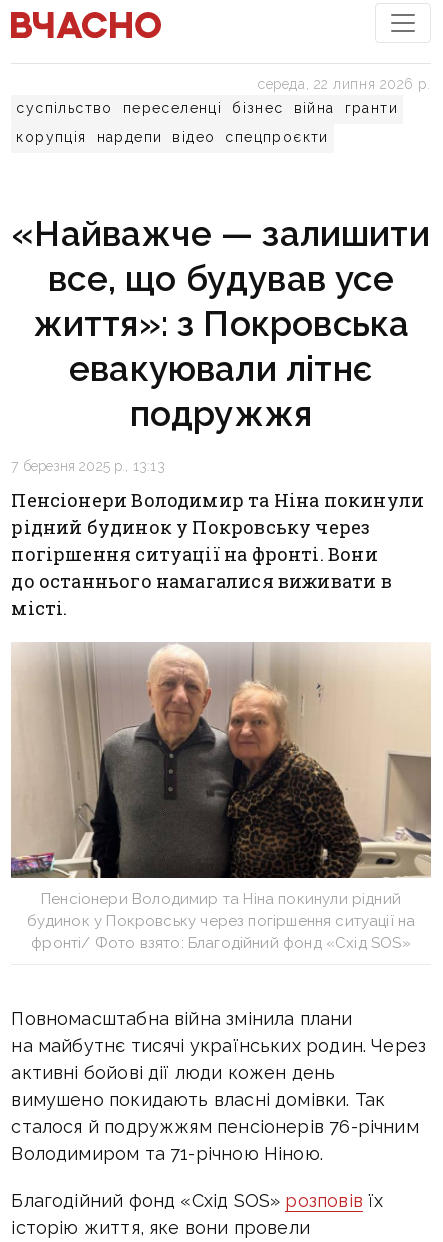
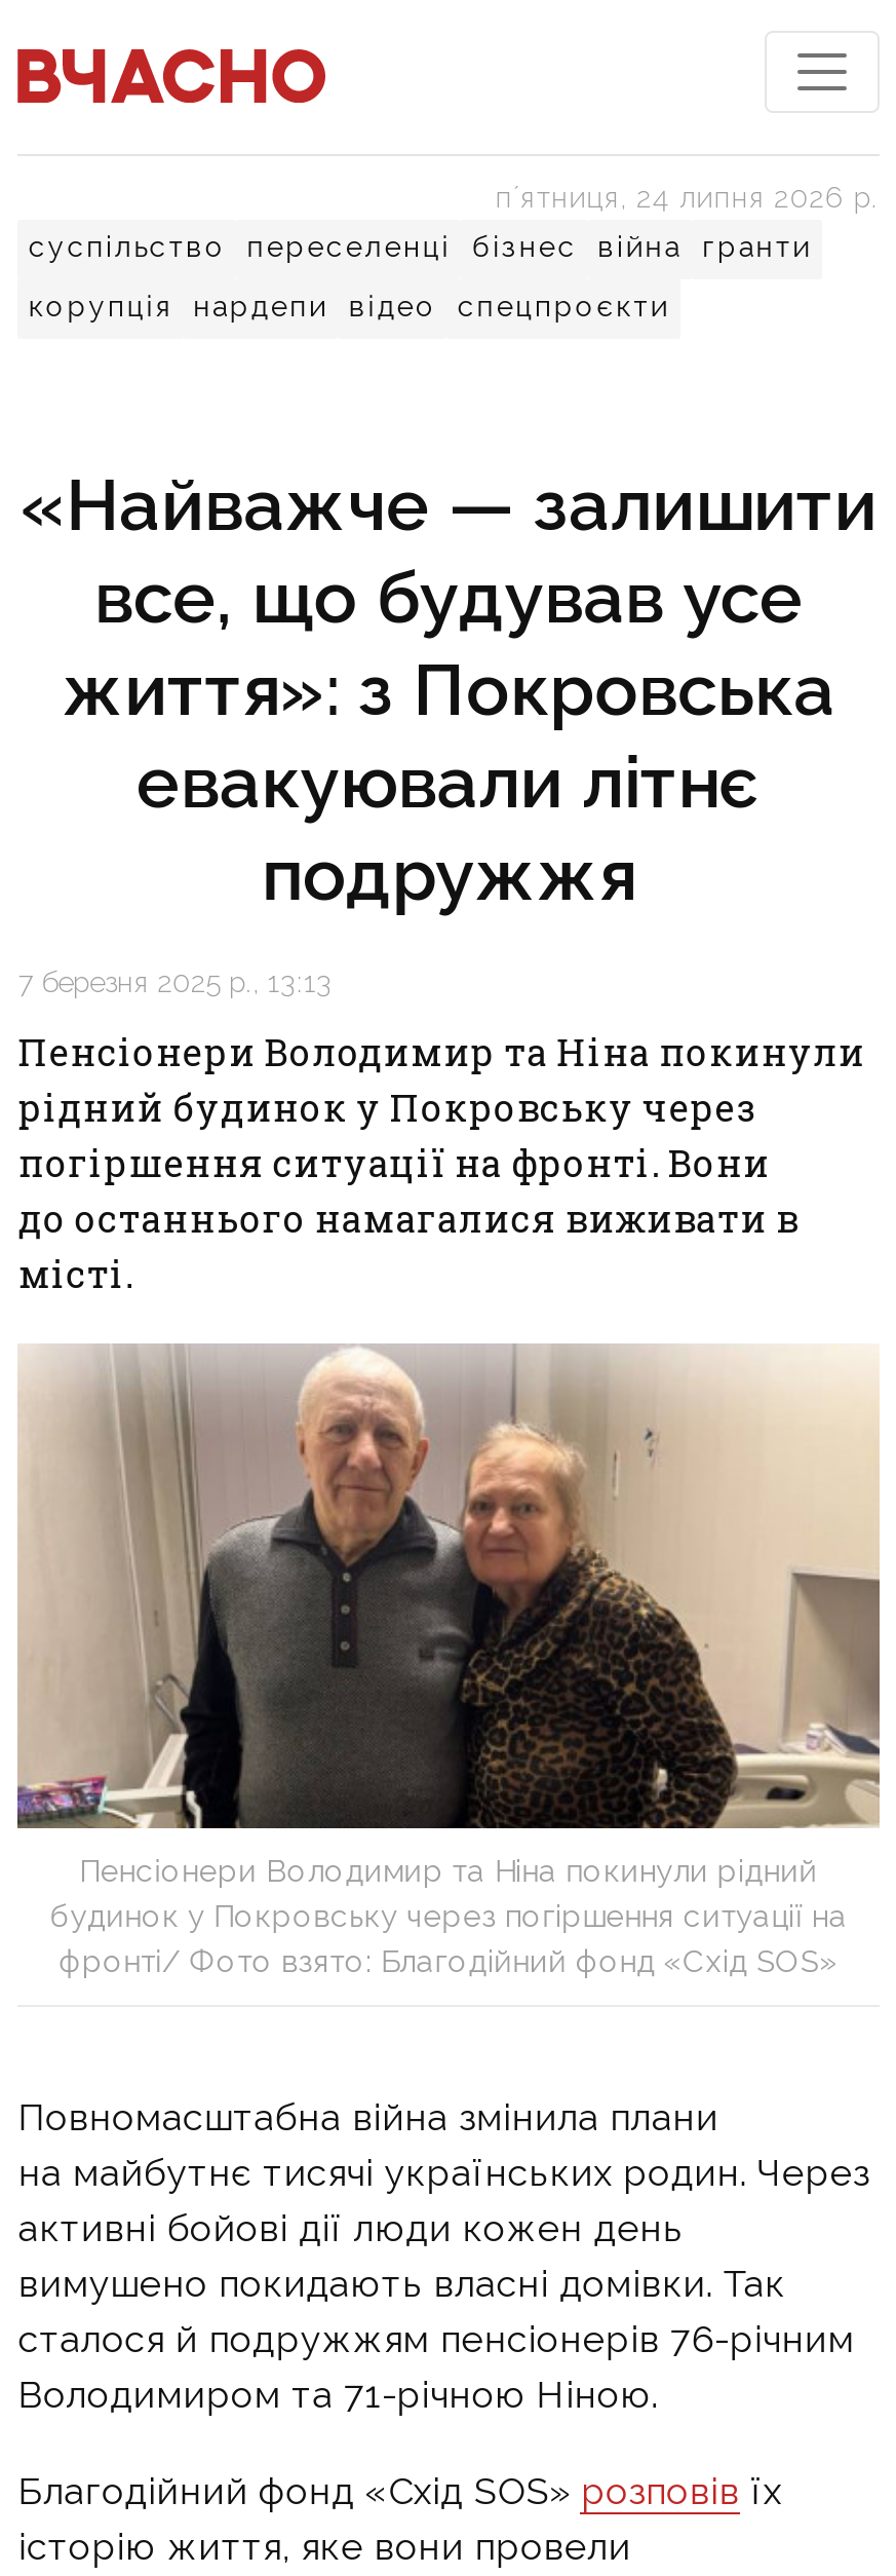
- середа, 22 липня 2026 р.
+ пʼятниця, 24 липня 2026 р.
